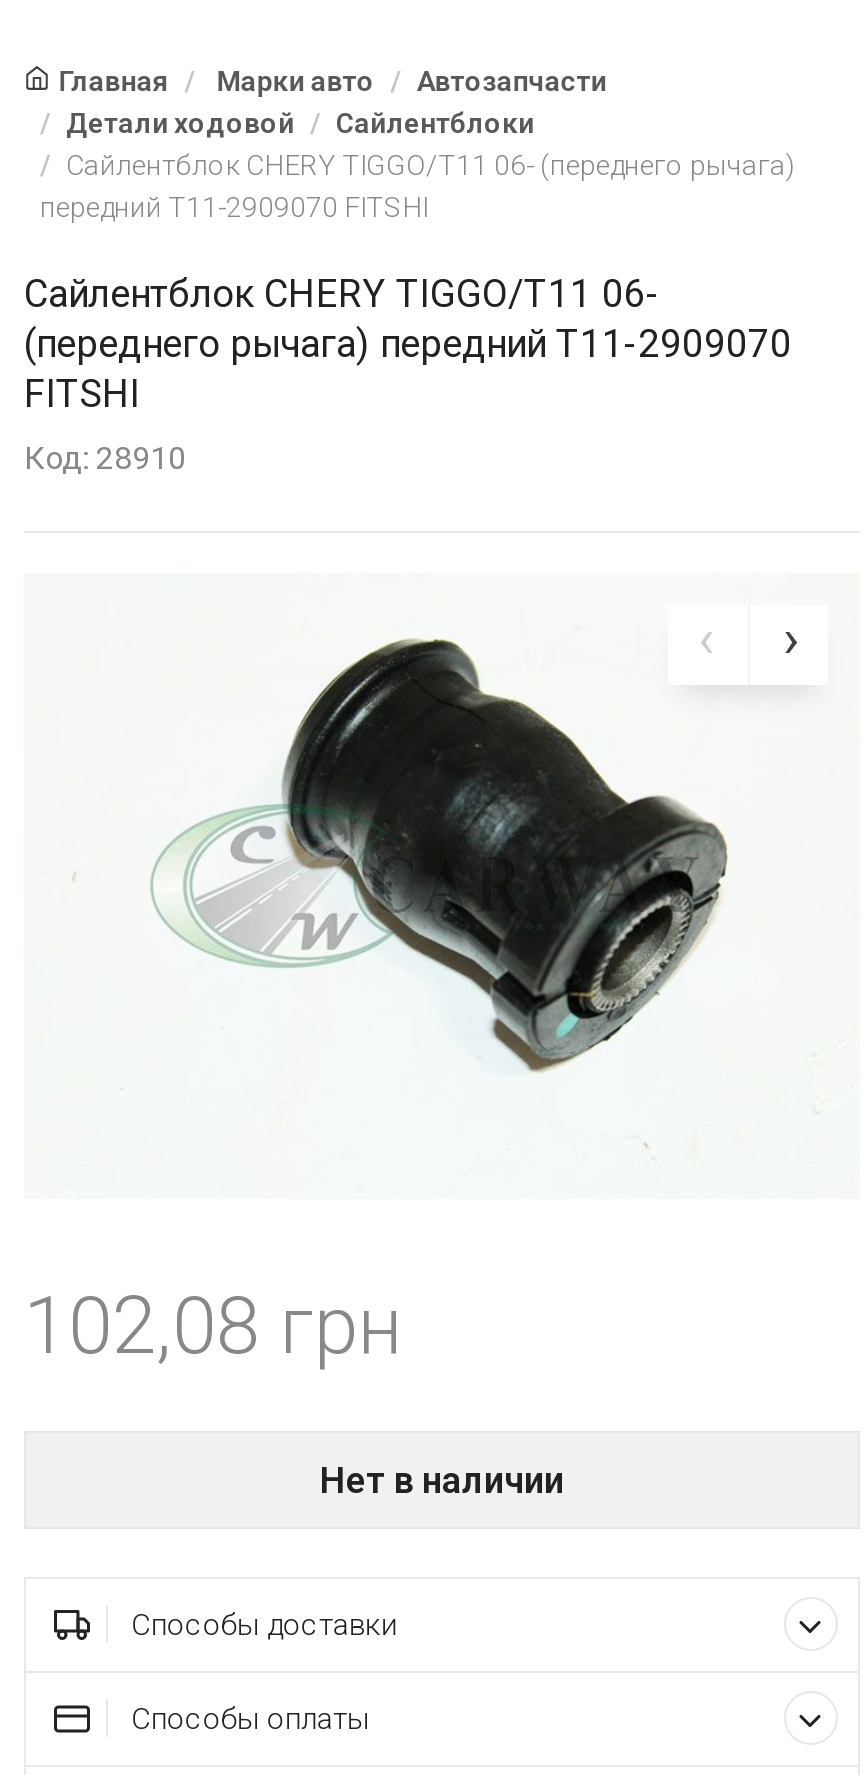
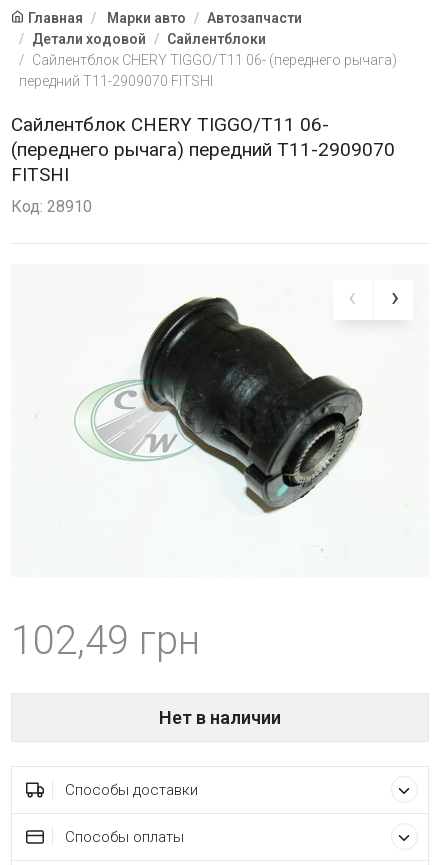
- 102,08
+ 102,49
